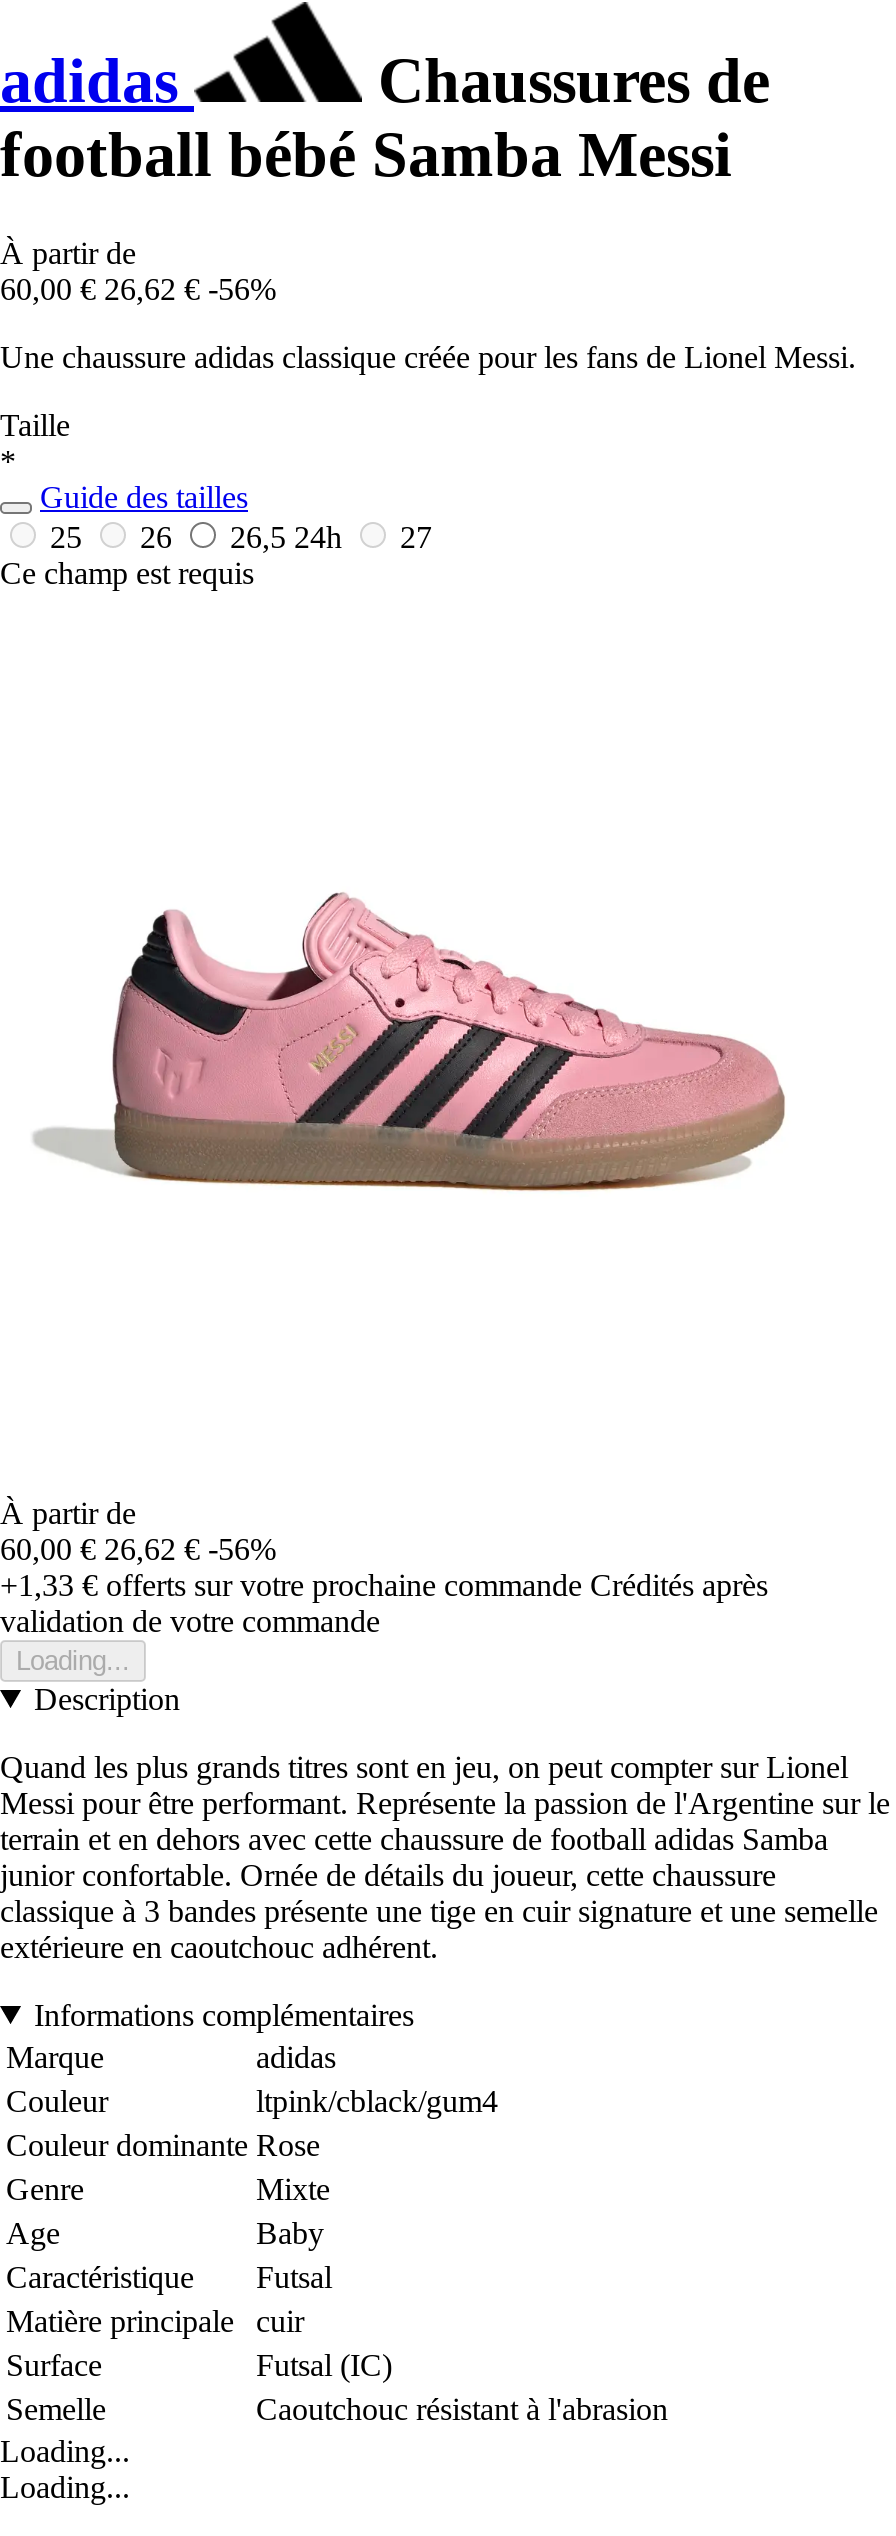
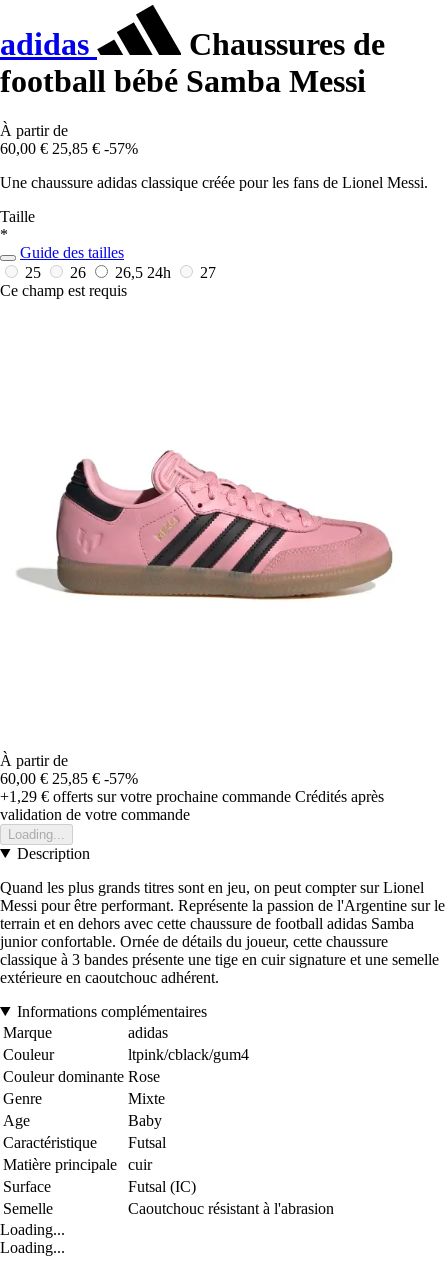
- 60,00 € 26,62 € -56%
+ 60,00 € 25,85 € -57%

- 60,00 € 26,62 € -56%
+ 60,00 € 25,85 € -57%

- +1,33 €offerts sur votre prochaine commande Crédités après
+ +1,29 €offerts sur votre prochaine commande Crédités après
